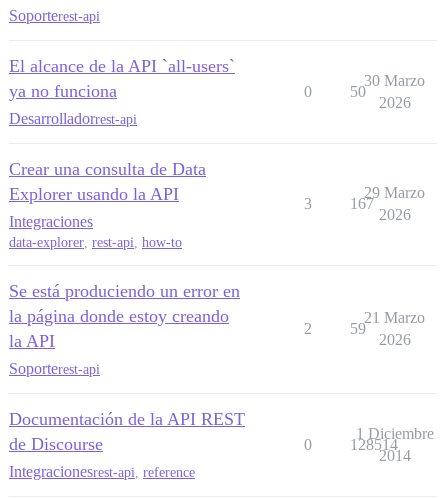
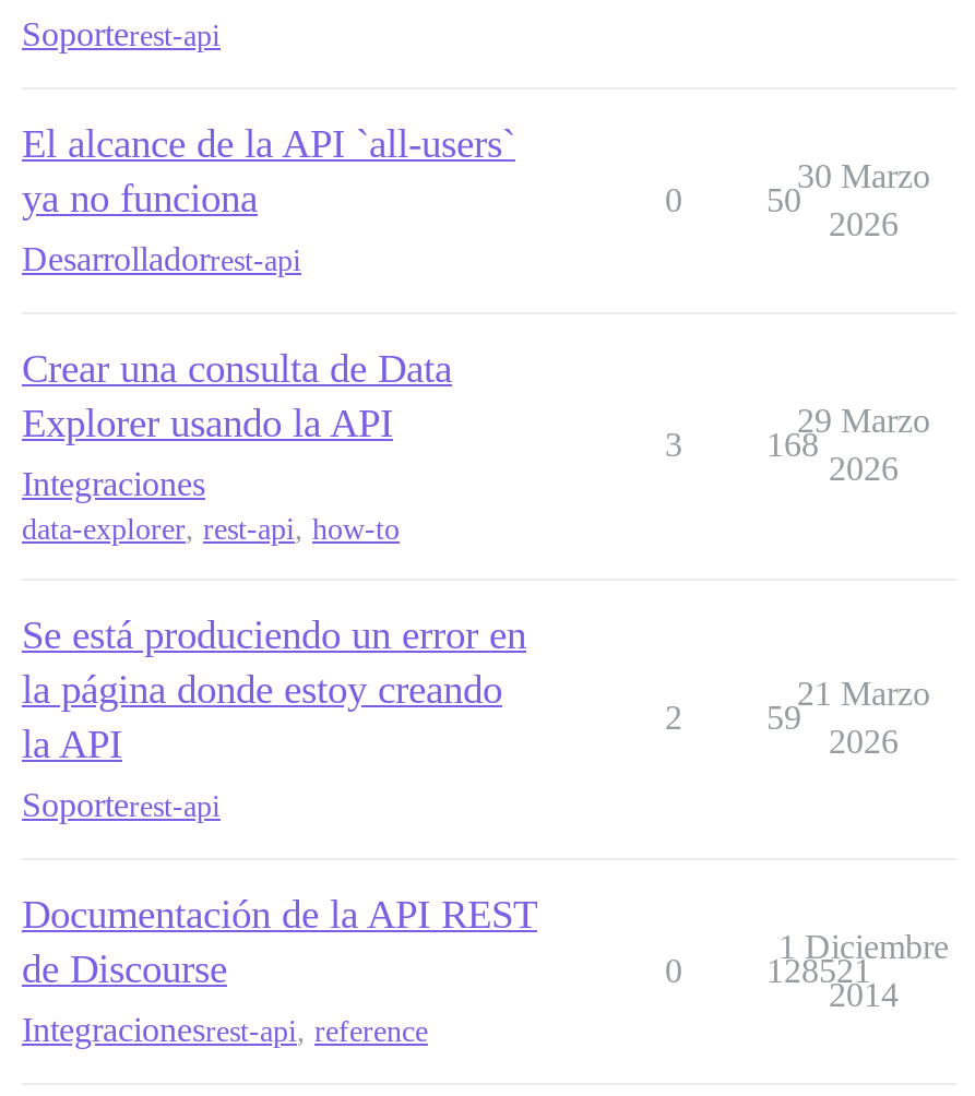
- 167
+ 168

- 128514
+ 128521
